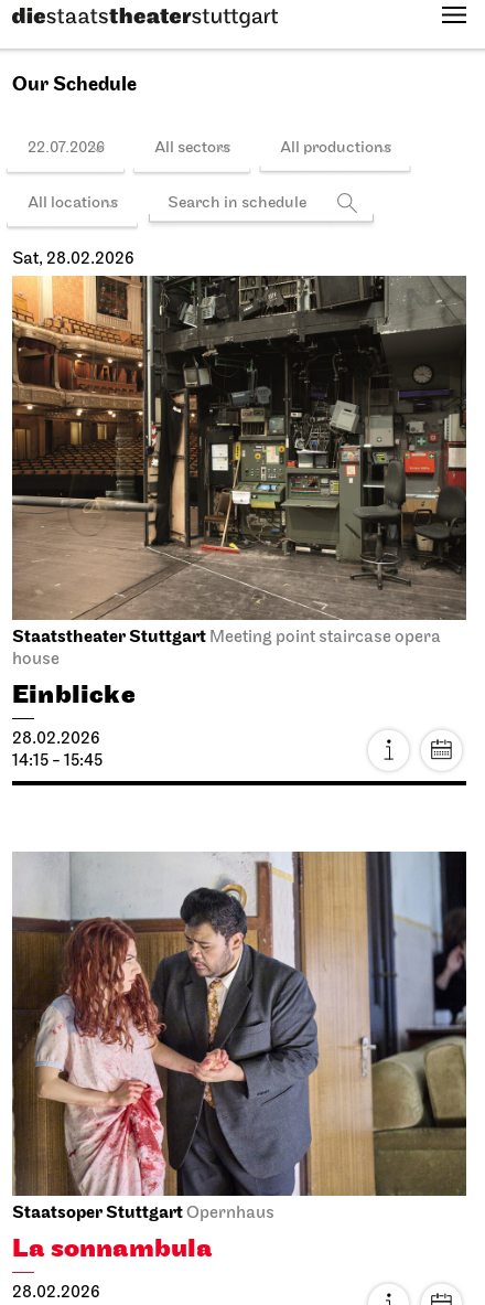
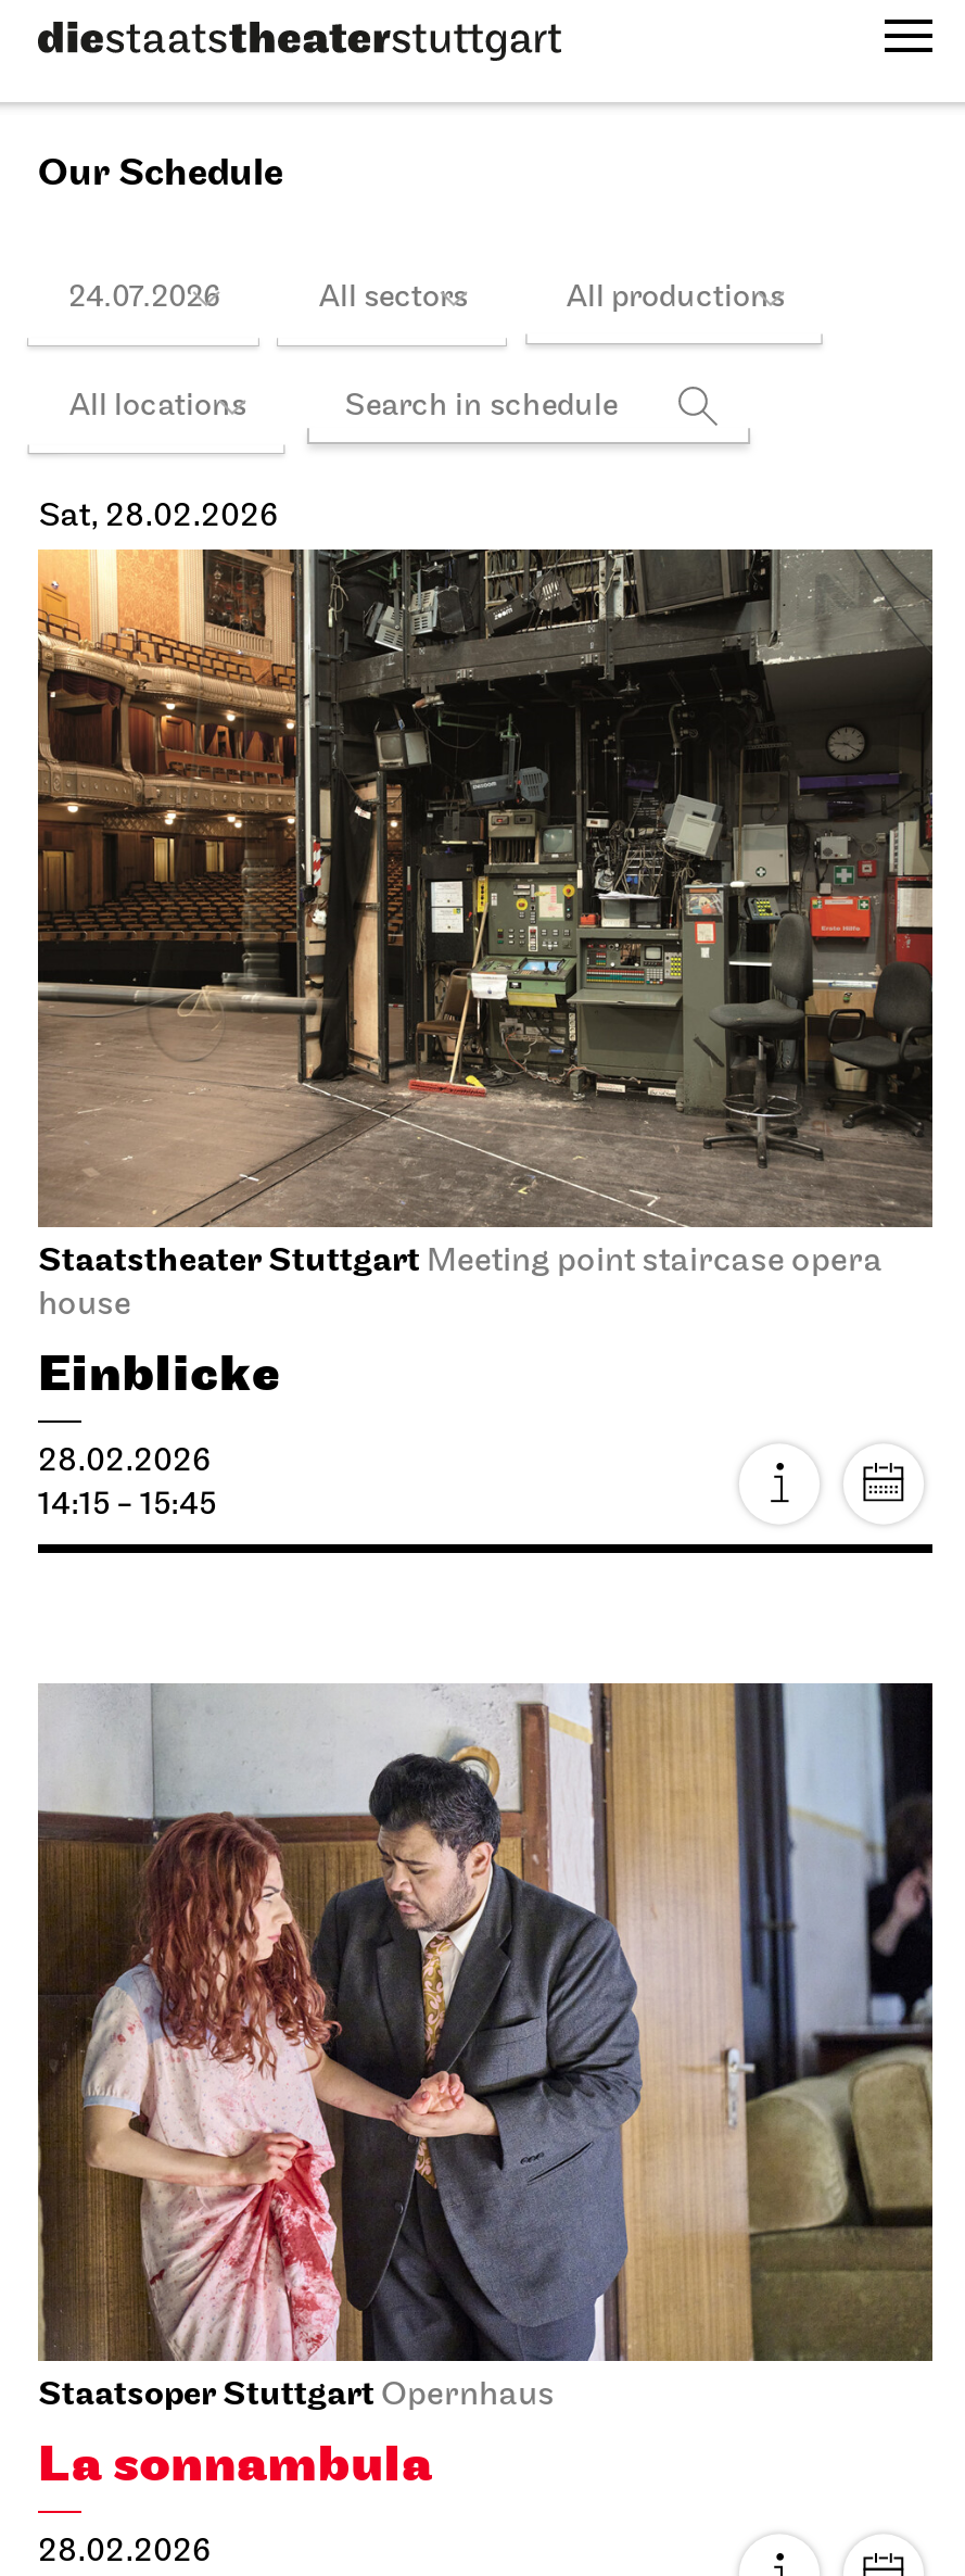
- 22.07.2026
+ 24.07.2026
